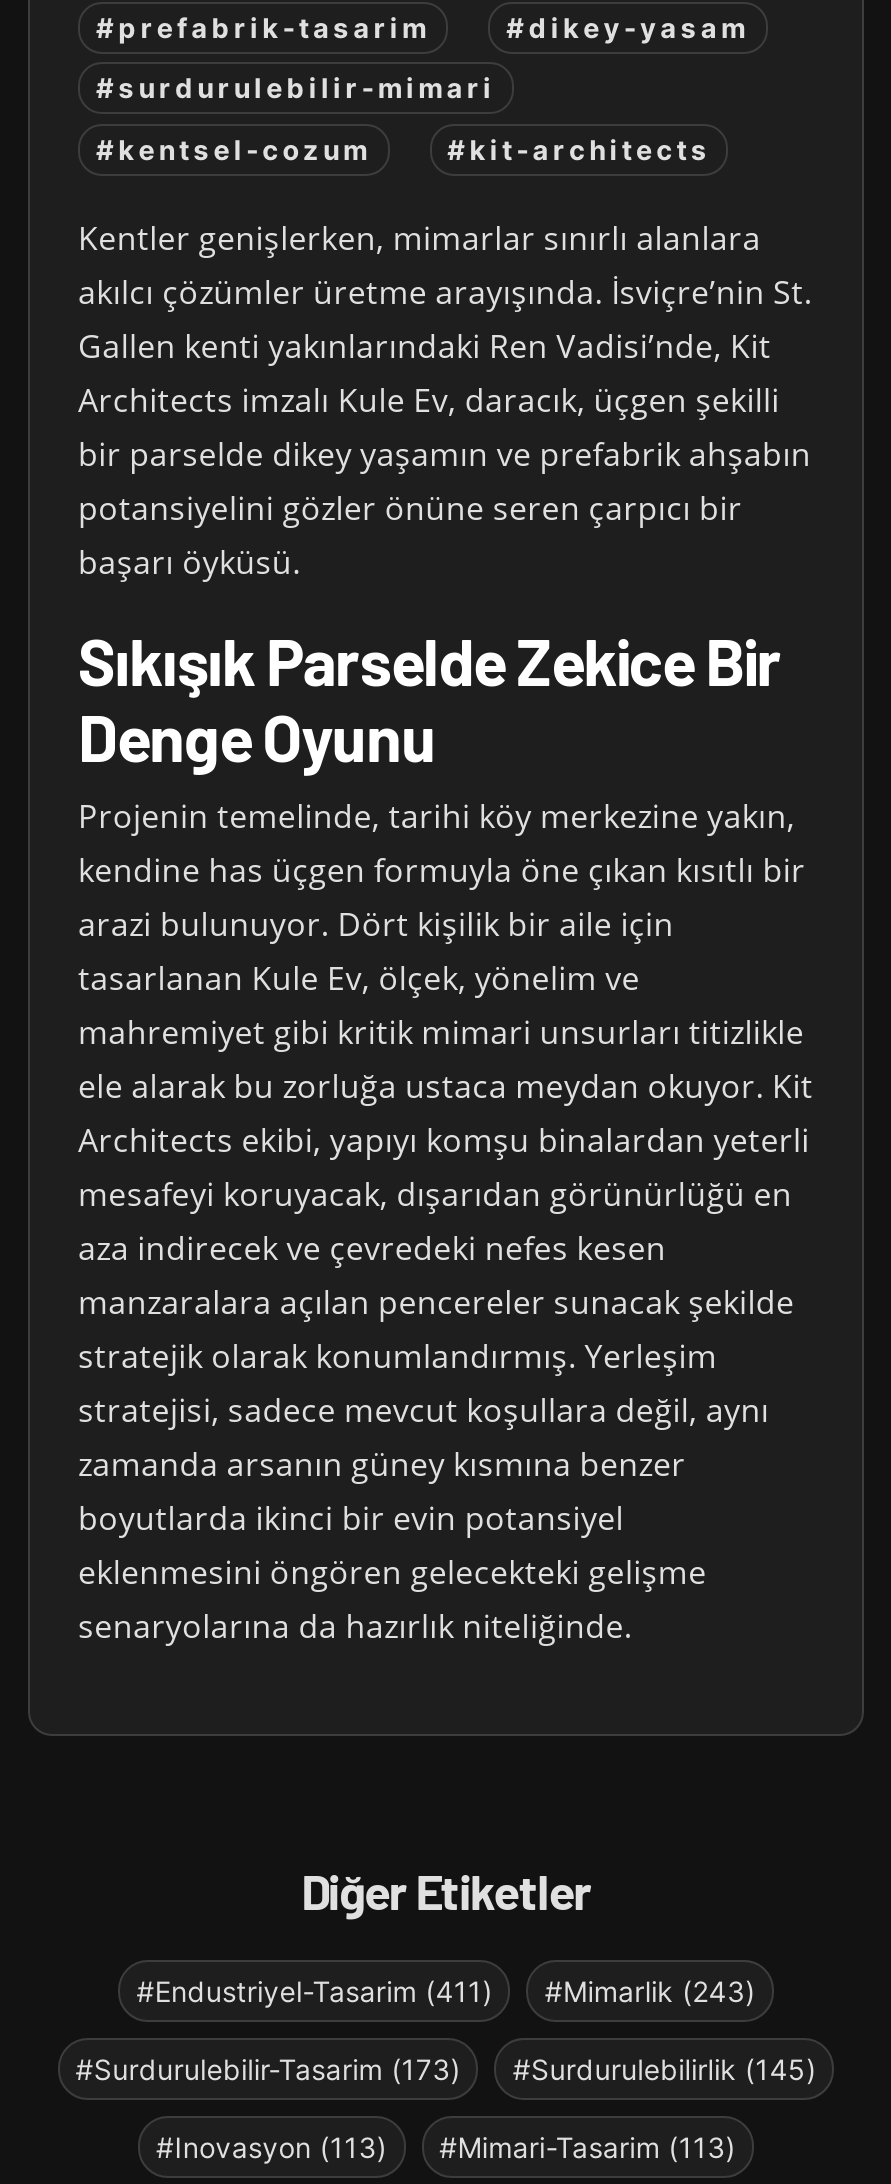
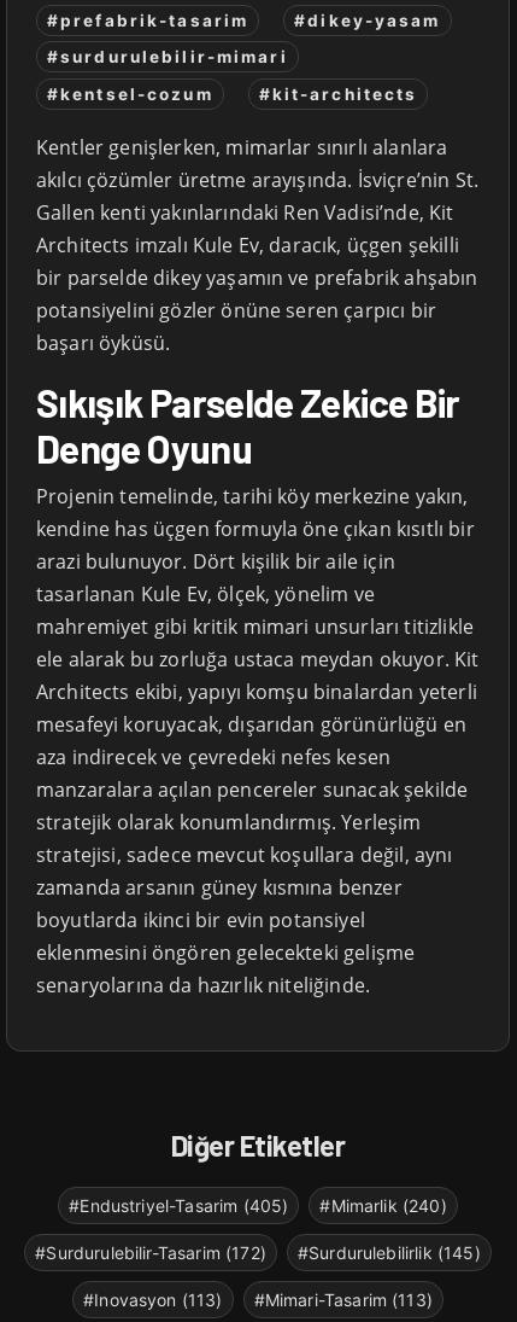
- #Endustriyel-Tasarim (411)
+ #Endustriyel-Tasarim (405)

- #Mimarlik (243)
+ #Mimarlik (240)

- #Surdurulebilir-Tasarim (173)
+ #Surdurulebilir-Tasarim (172)
